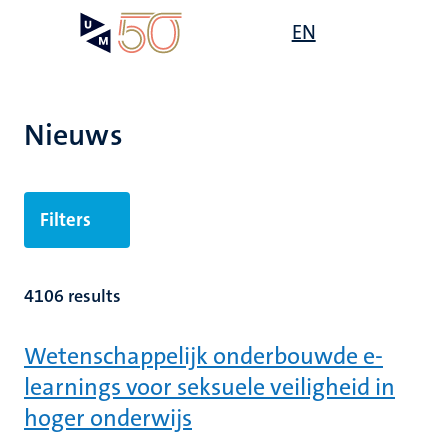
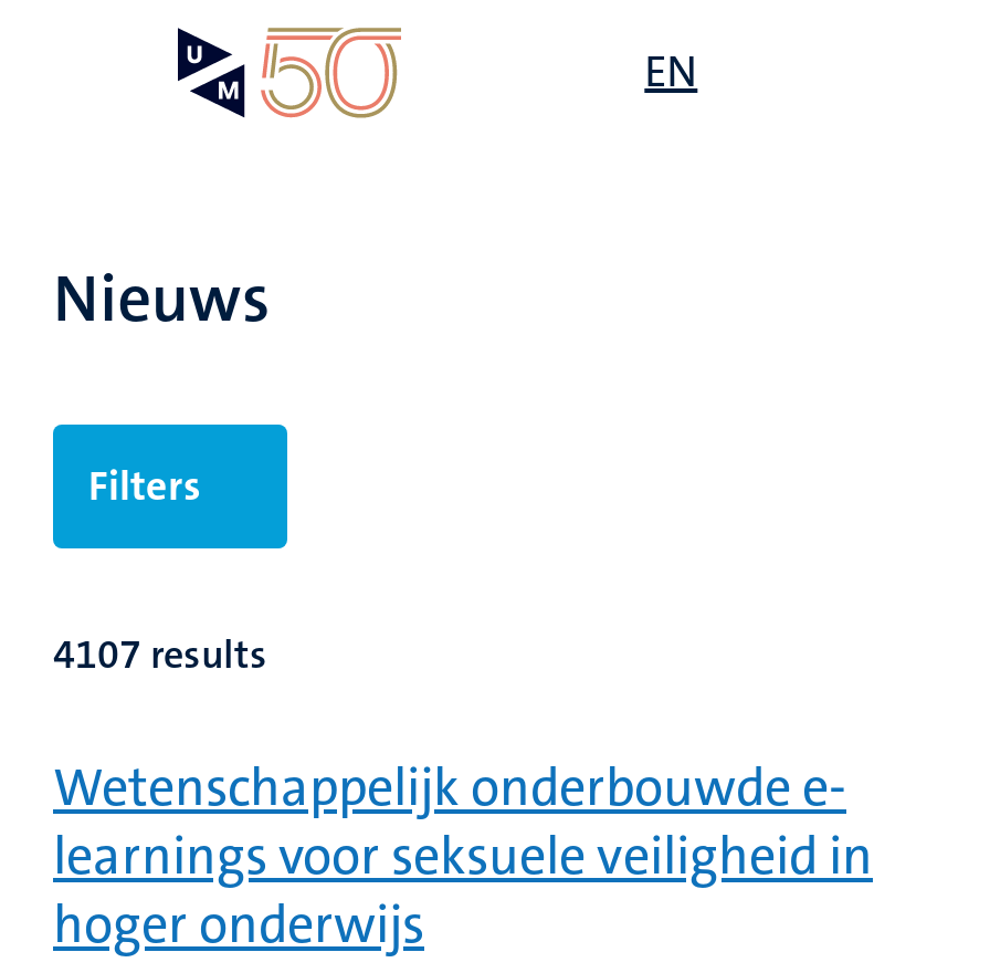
- 4106 results
+ 4107 results
